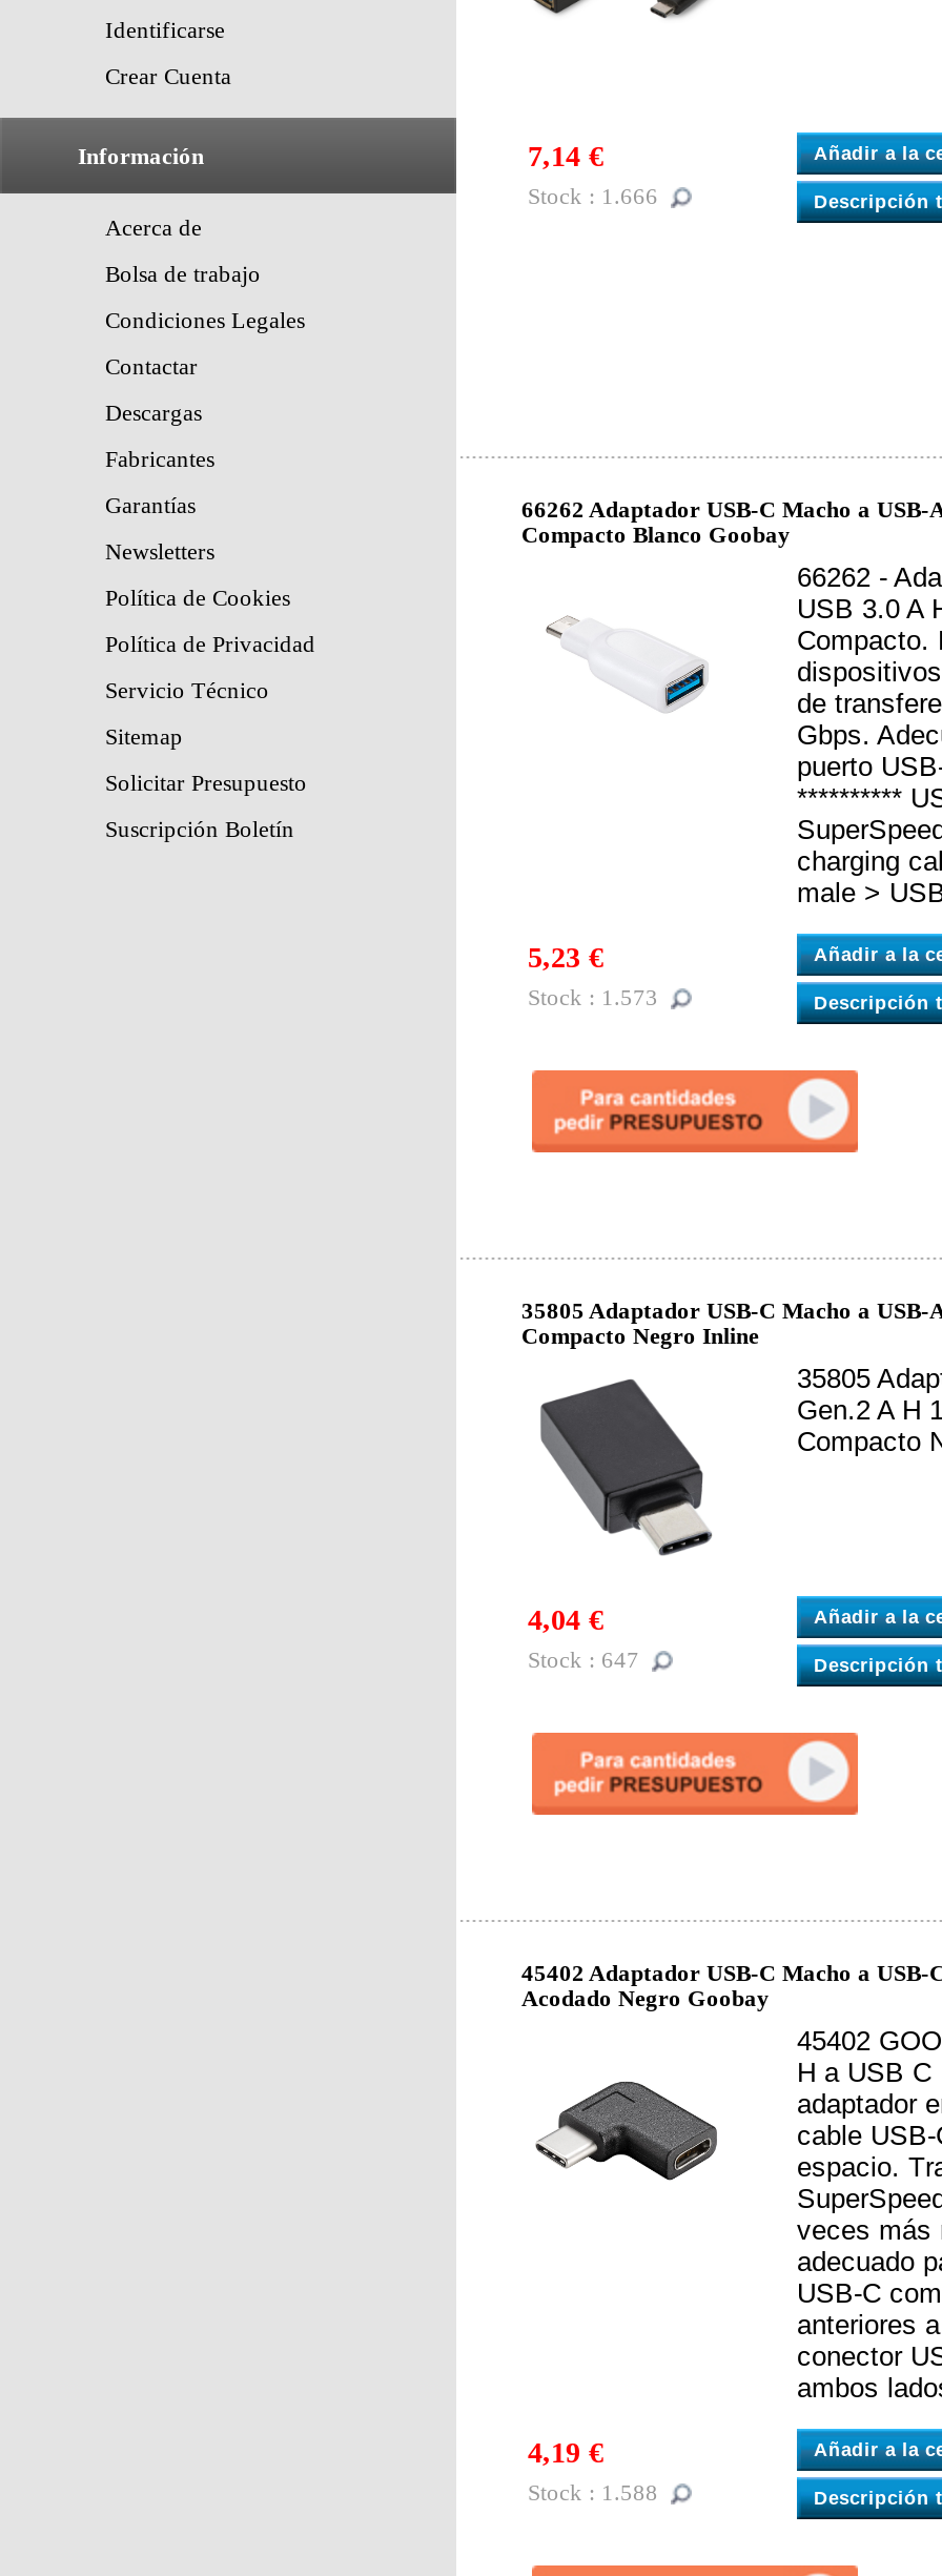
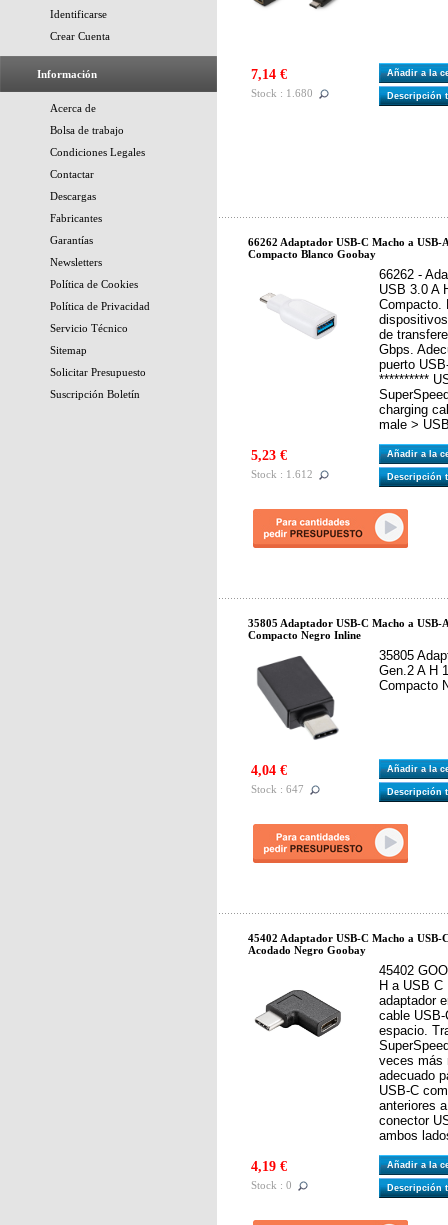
- Stock : 1.666
+ Stock : 1.680

- Stock : 1.573
+ Stock : 1.612

- Stock : 1.588
+ Stock : 0
